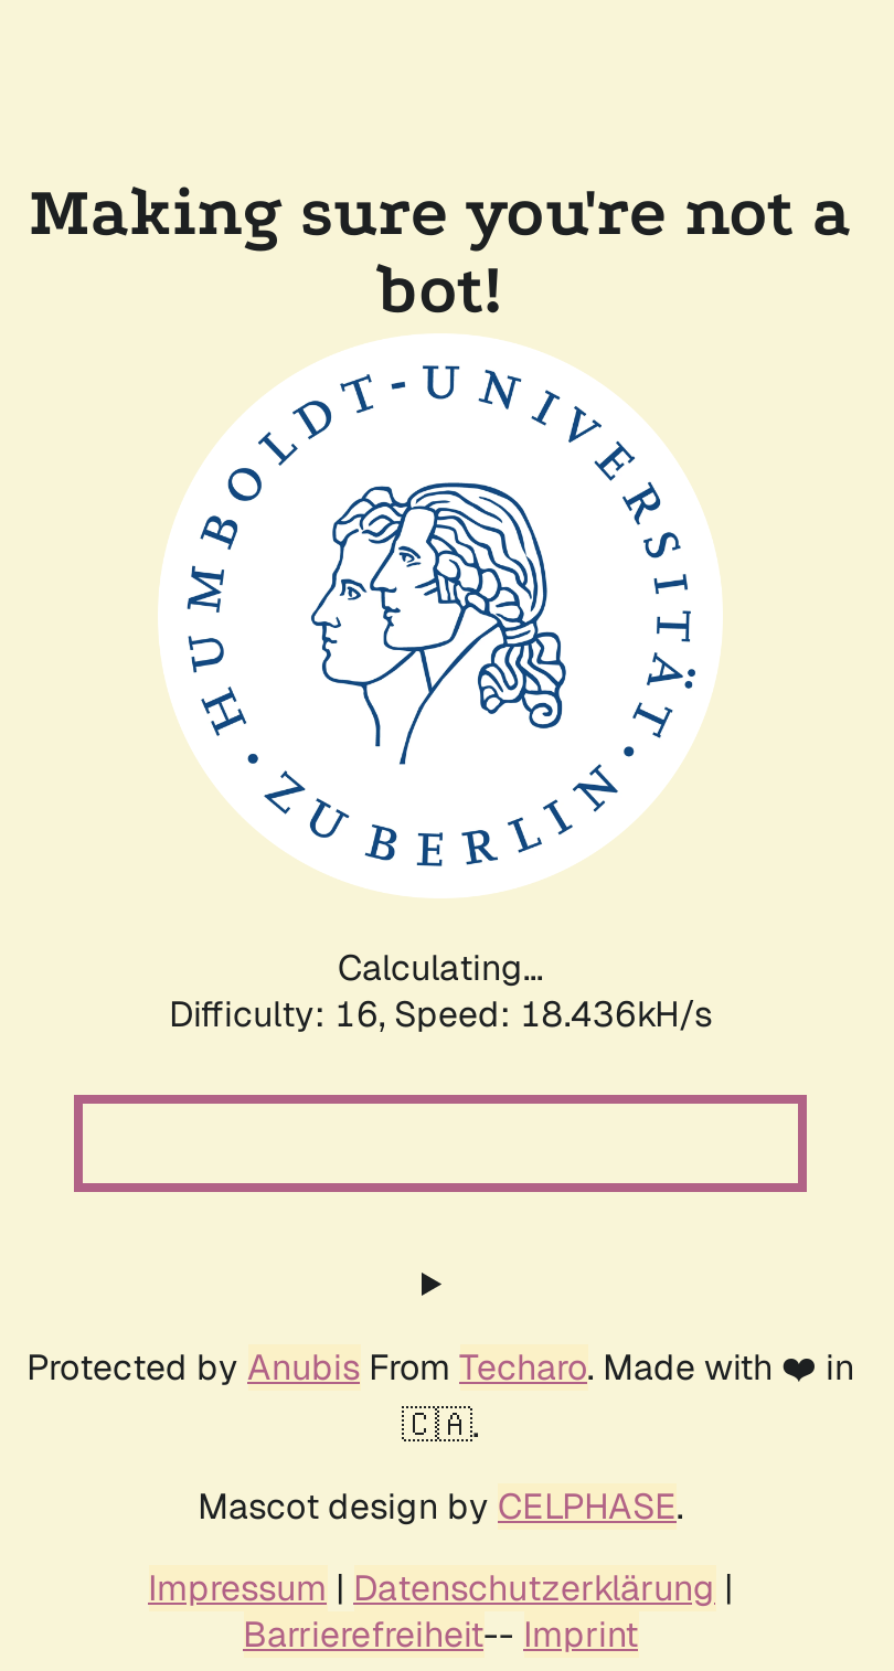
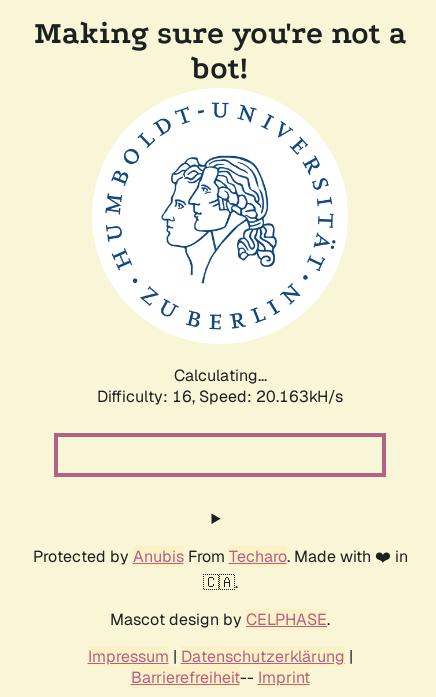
- Difficulty: 16, Speed: 18.436kH/s
+ Difficulty: 16, Speed: 20.163kH/s
